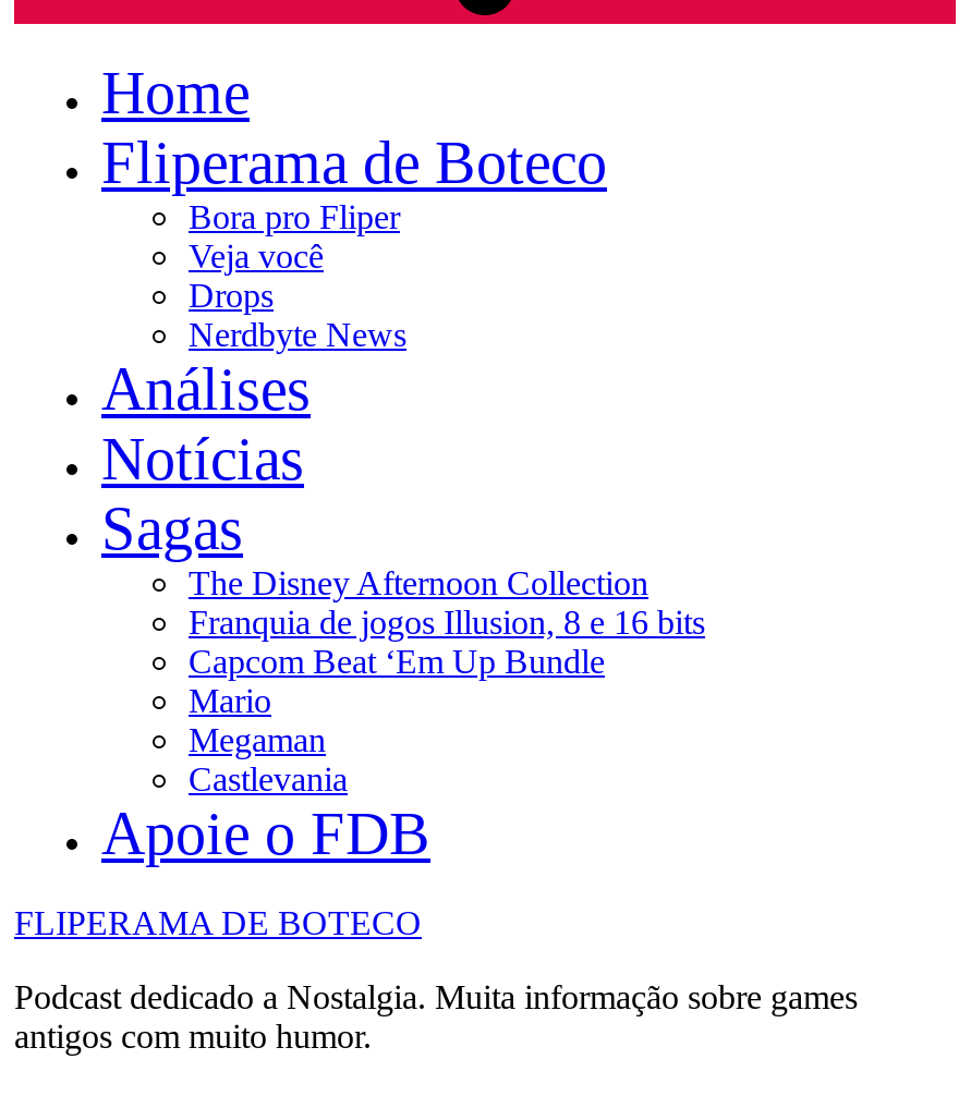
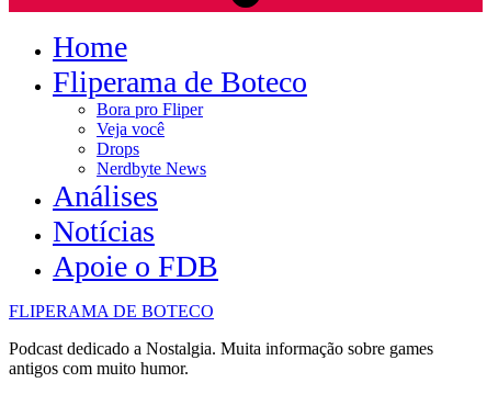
- Sagas
- The Disney Afternoon Collection
- Franquia de jogos Illusion, 8 e 16 bits
- Capcom Beat ‘Em Up Bundle
- Mario
- Megaman
- Castlevania
